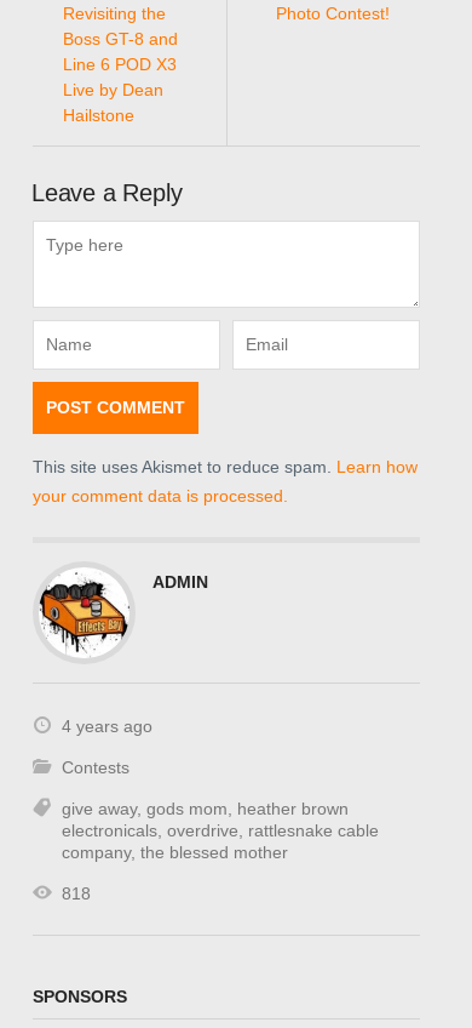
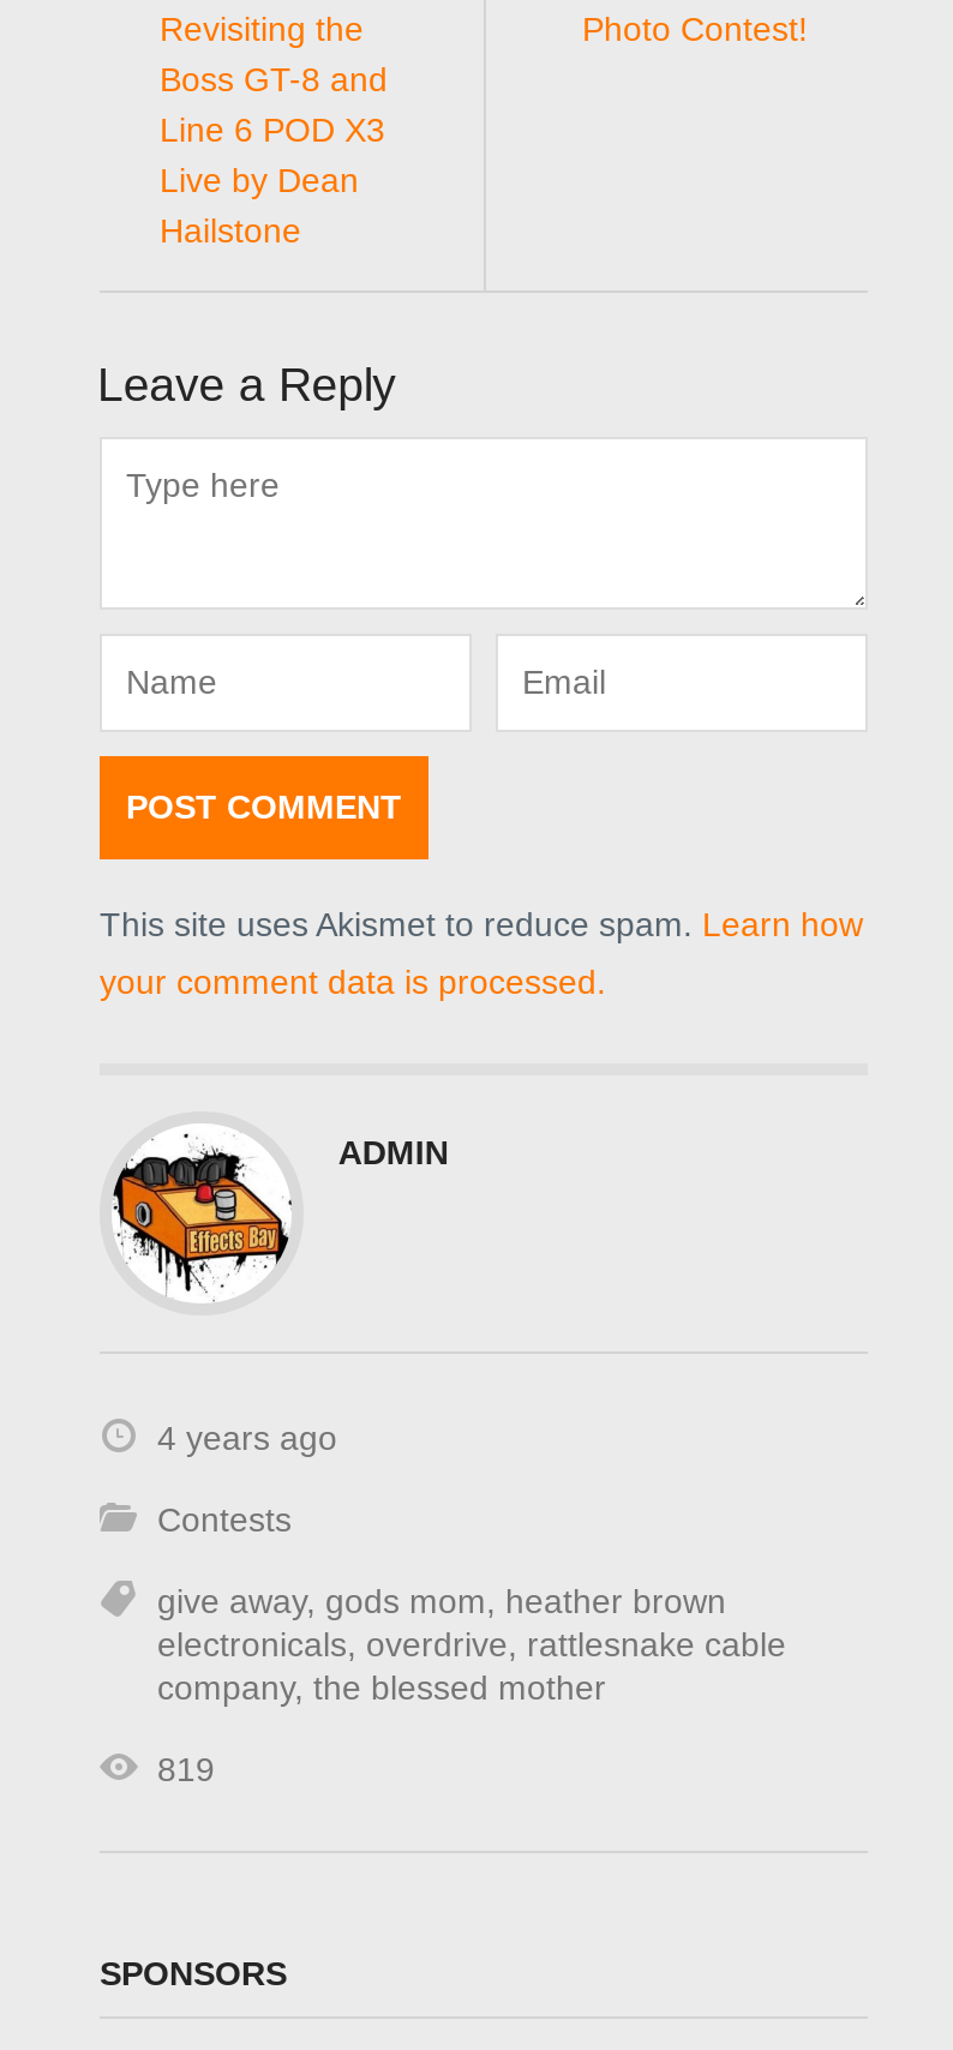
- 818
+ 819
